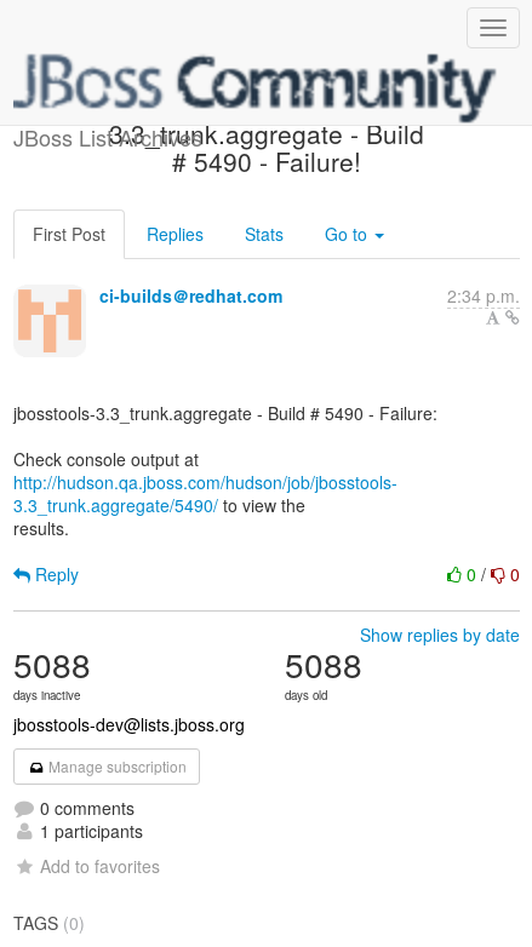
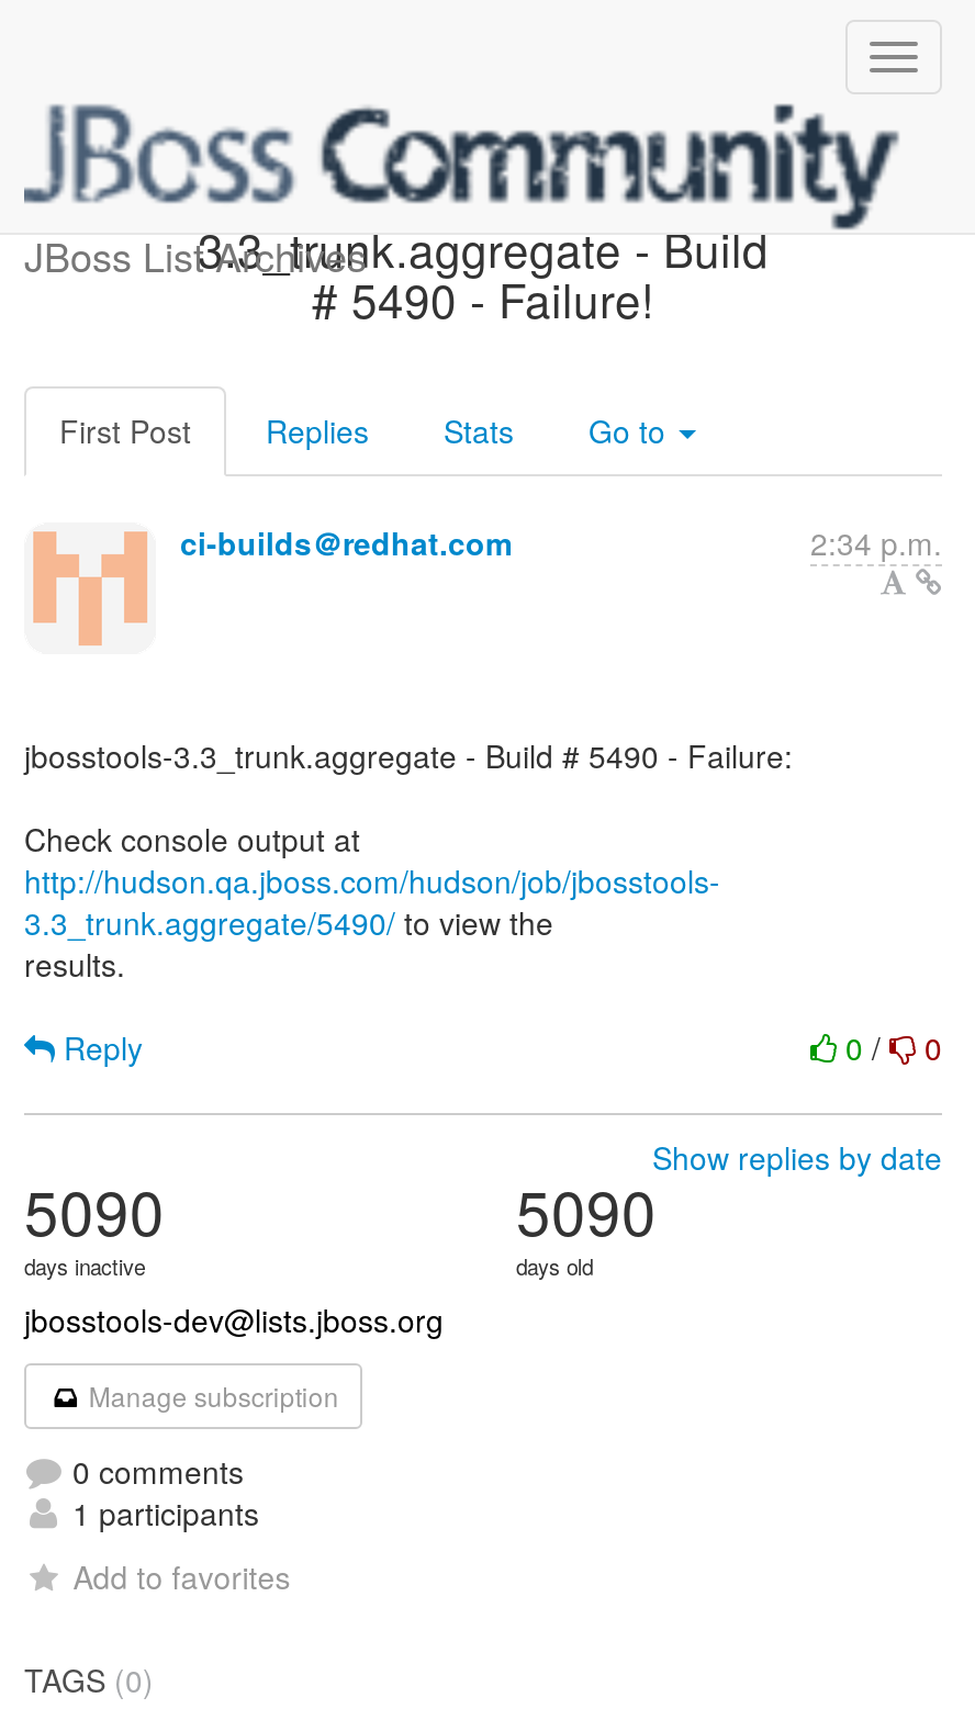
- 5088
+ 5090

- 5088
+ 5090
